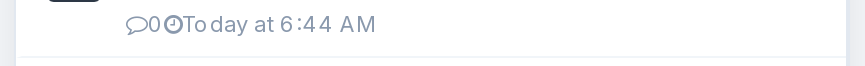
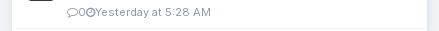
- Today at 6:44 AM
+ Yesterday at 5:28 AM
